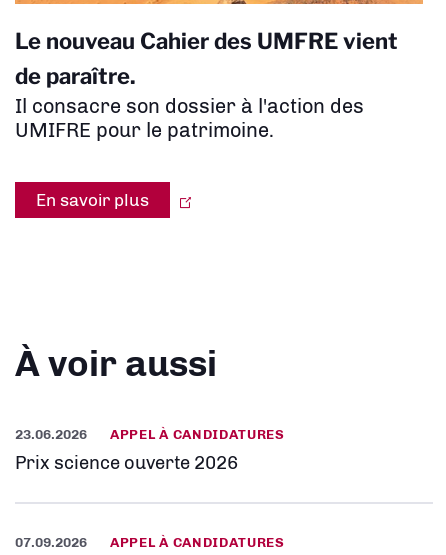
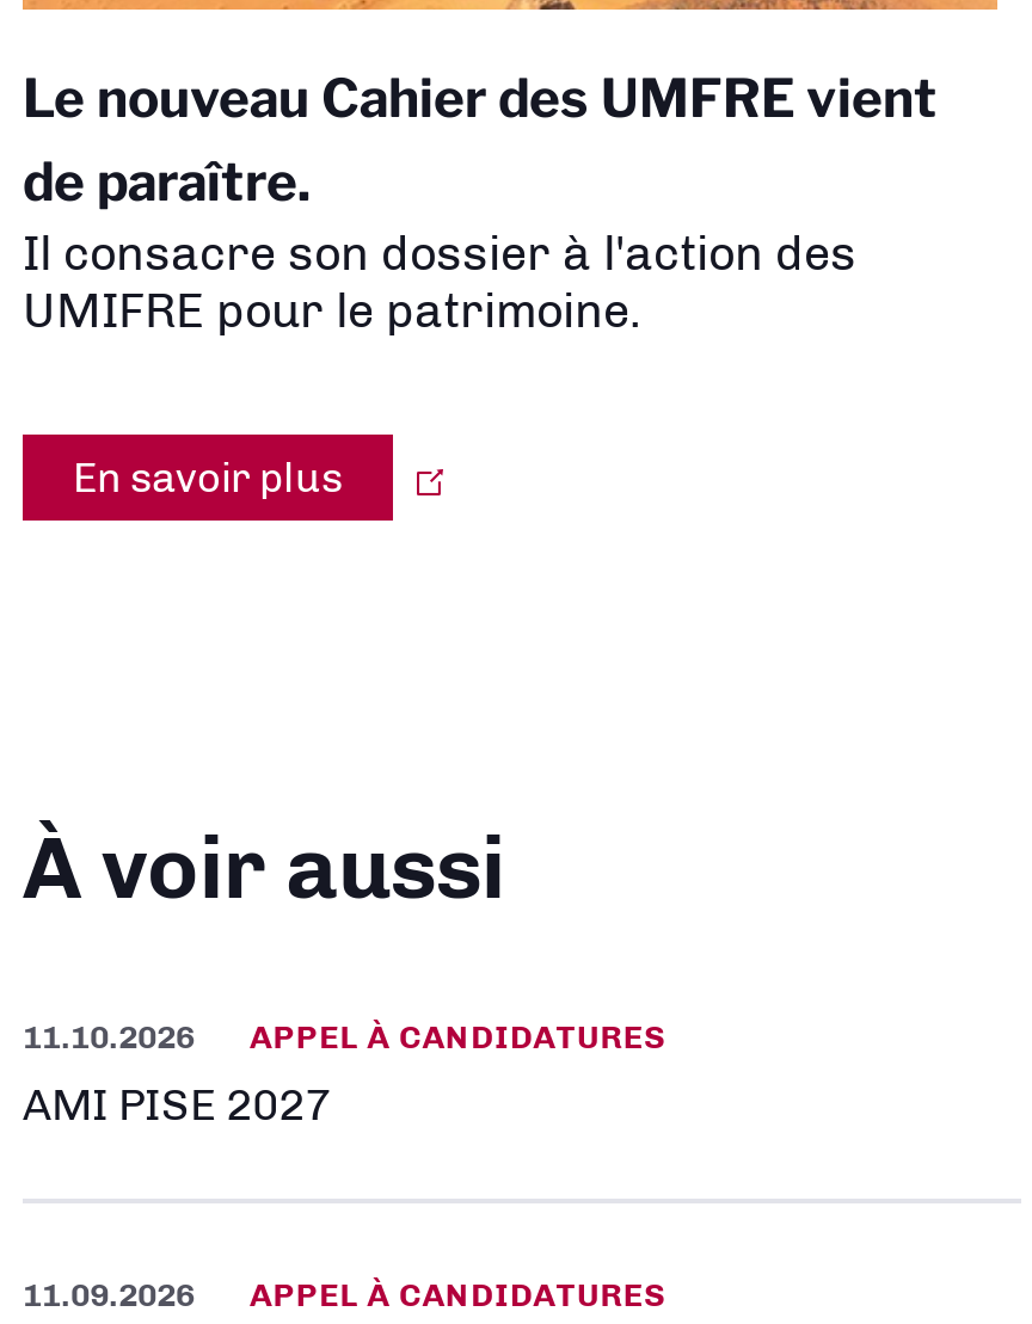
- 23.06.2026 APPEL À CANDIDATURES
+ 11.10.2026 APPEL À CANDIDATURES

- Prix science ouverte 2026
+ AMI PISE 2027

- 07.09.2026 APPEL À CANDIDATURES
+ 11.09.2026 APPEL À CANDIDATURES
